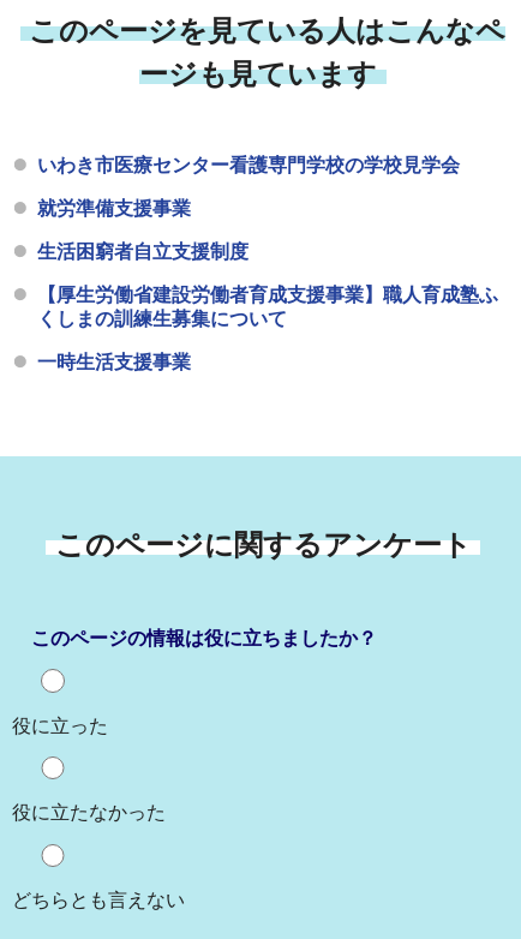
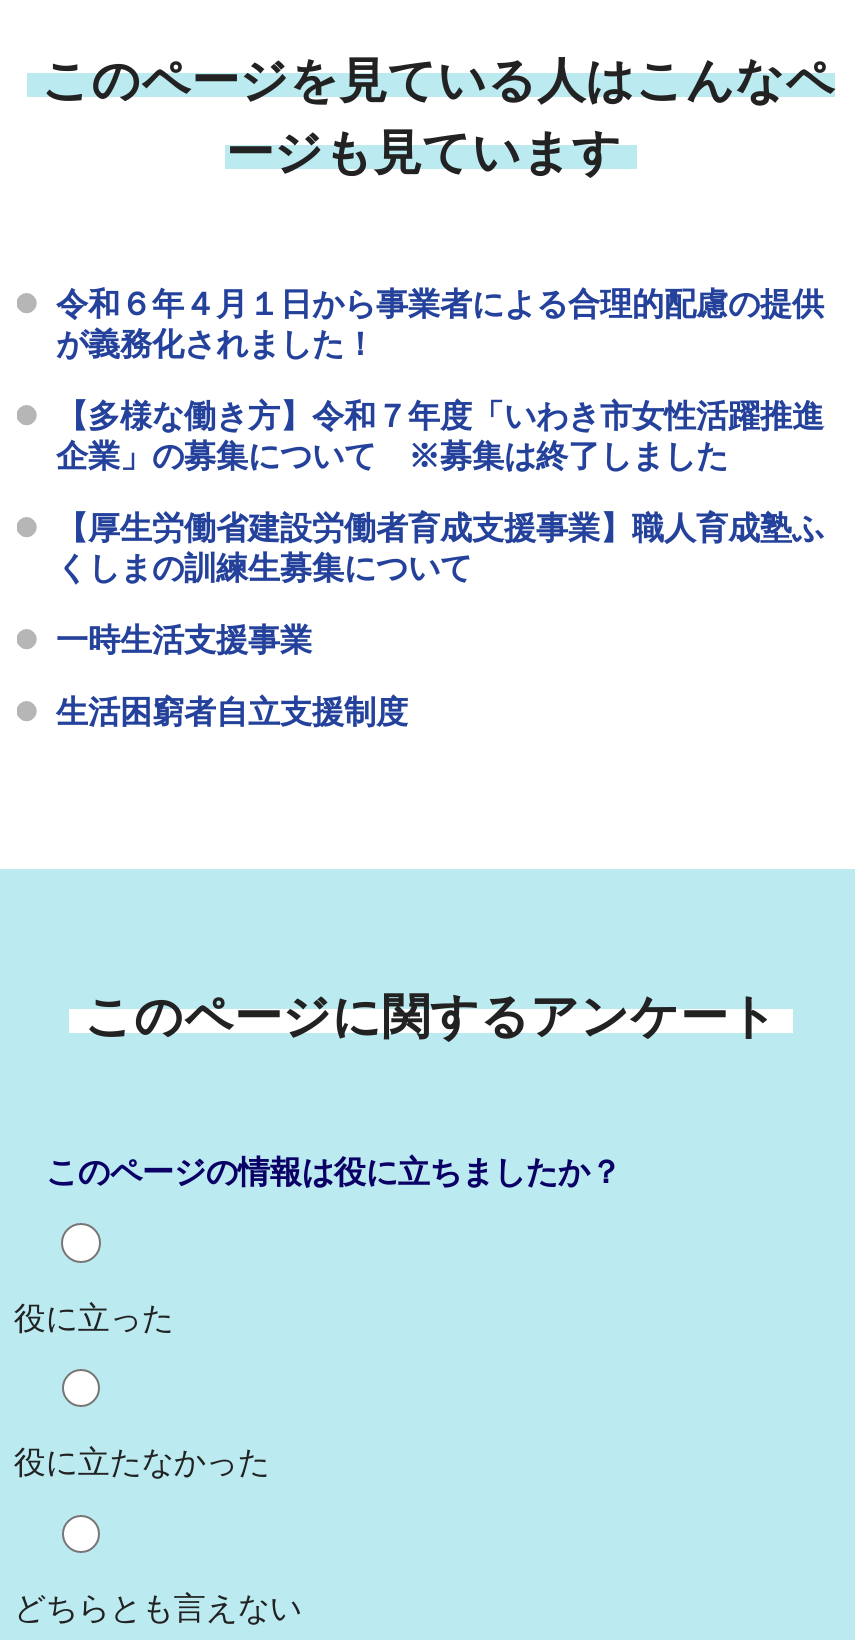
- いわき市医療センター看護専門学校の学校見学会
- 就労準備支援事業
+ 令和６年４月１日から事業者による合理的配慮の提供
+ が義務化されました！
+ 【多様な働き方】令和７年度「いわき市女性活躍推進
+ 企業」の募集について ※募集は終了しました

moved down: 生活困窮者自立支援制度
